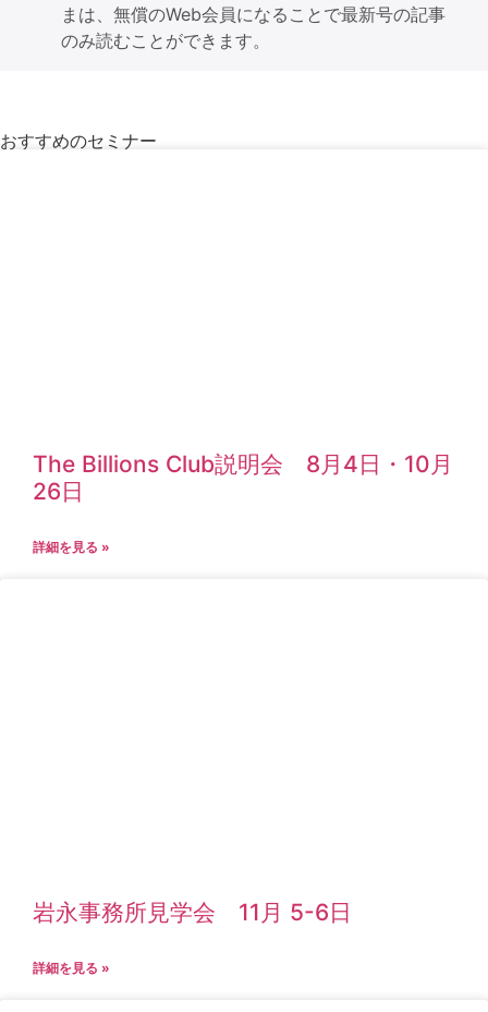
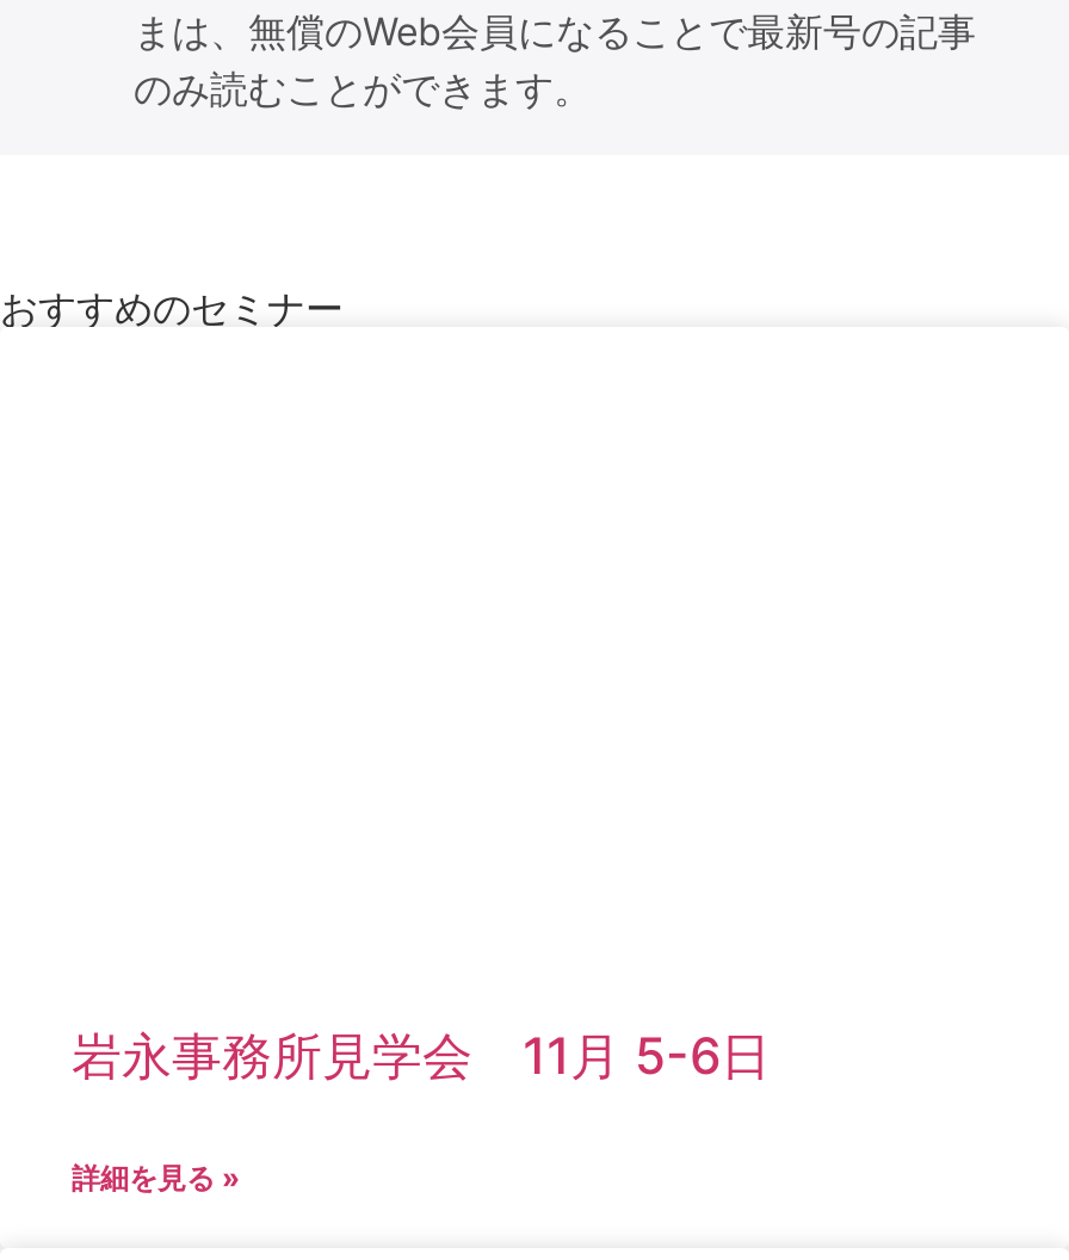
- The Billions Club説明会 8月4日・10月
- 26日
- 詳細を見る »
